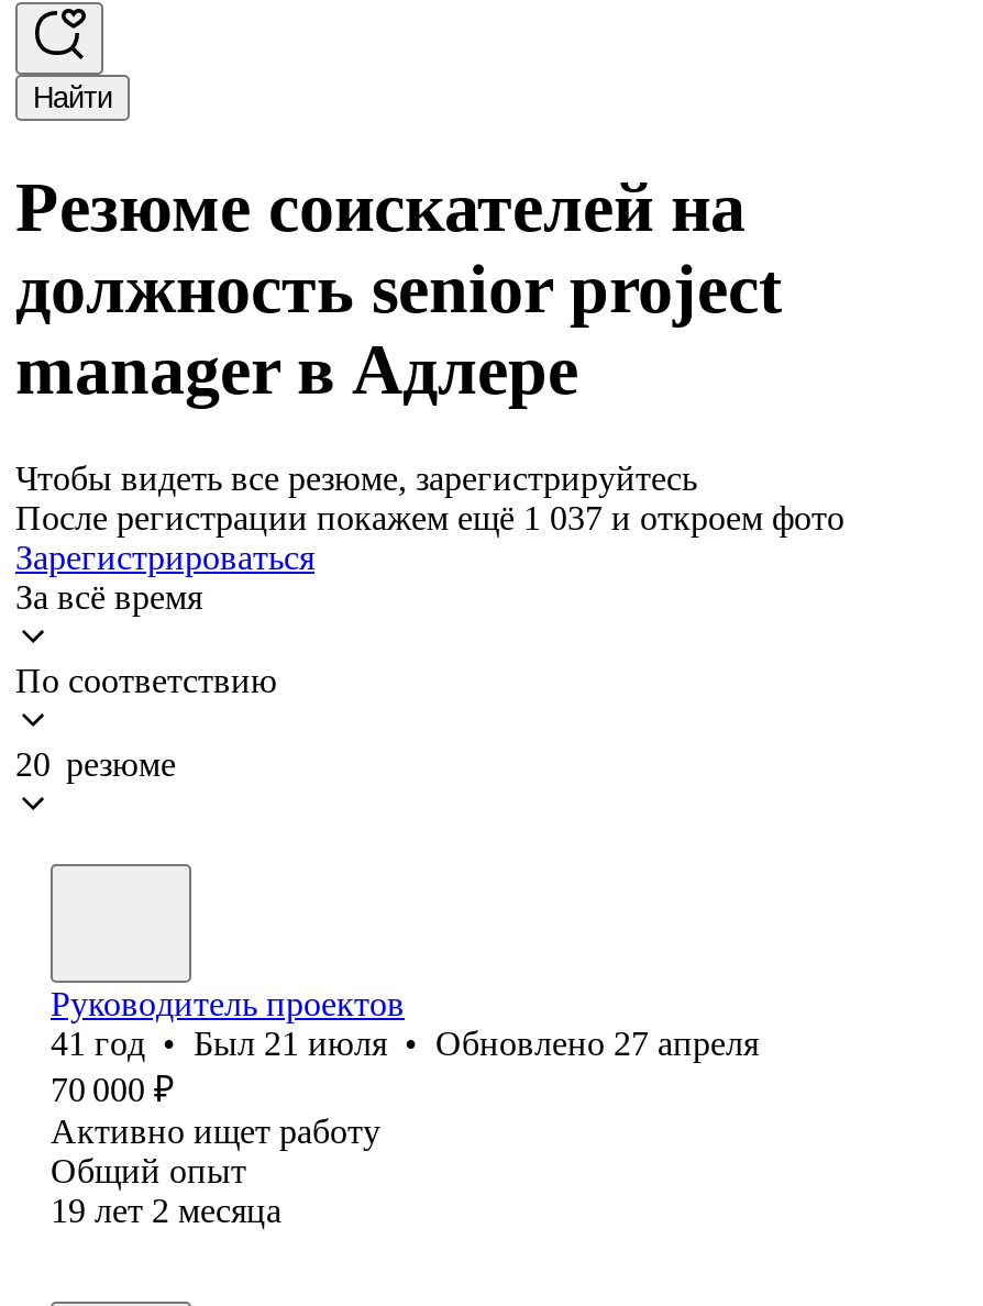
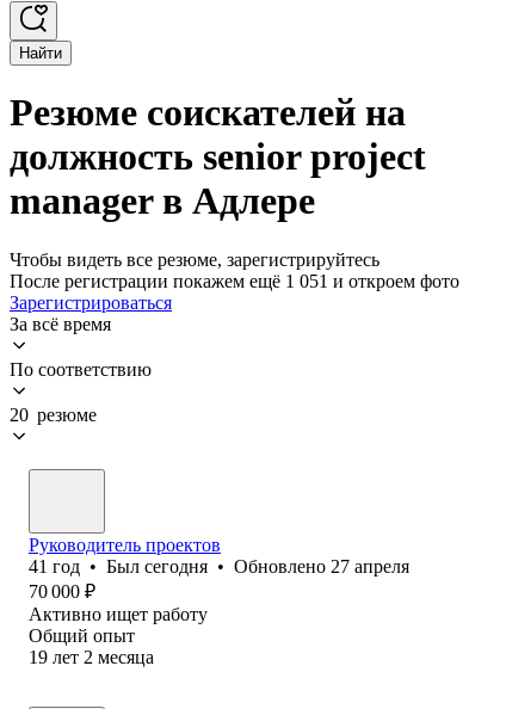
- После регистрации покажем ещё 1 037 и откроем фото
+ После регистрации покажем ещё 1 051 и откроем фото

- 41 год • Был 21 июля • Обновлено 27 апреля
+ 41 год • Был сегодня • Обновлено 27 апреля
